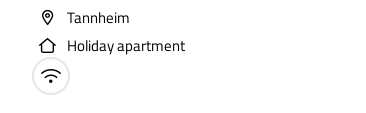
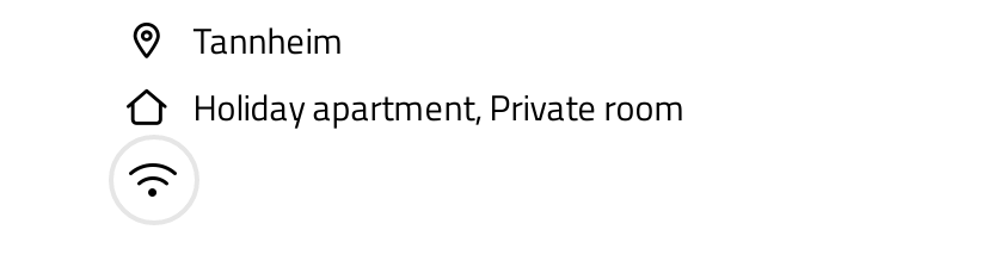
- Holiday apartment
+ Holiday apartment, Private room
